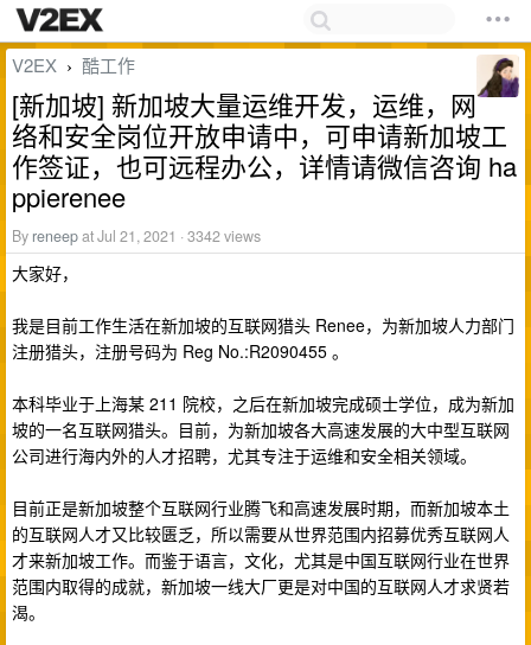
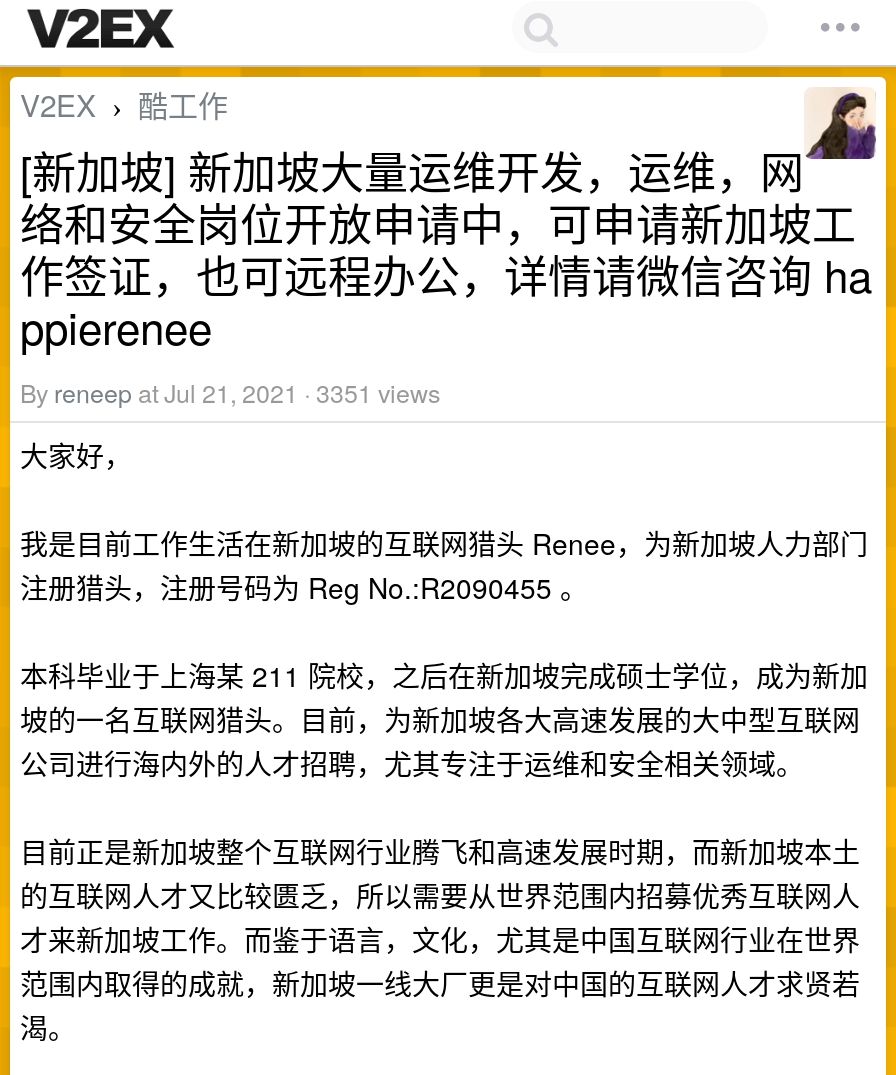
- By reneep at Jul 21, 2021 · 3342 views
+ By reneep at Jul 21, 2021 · 3351 views
